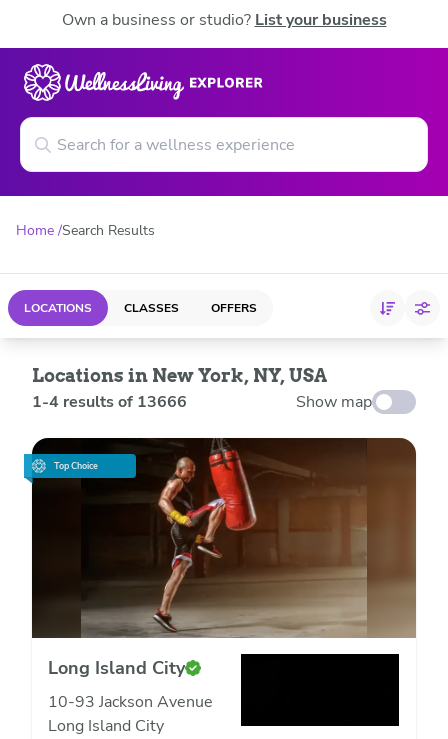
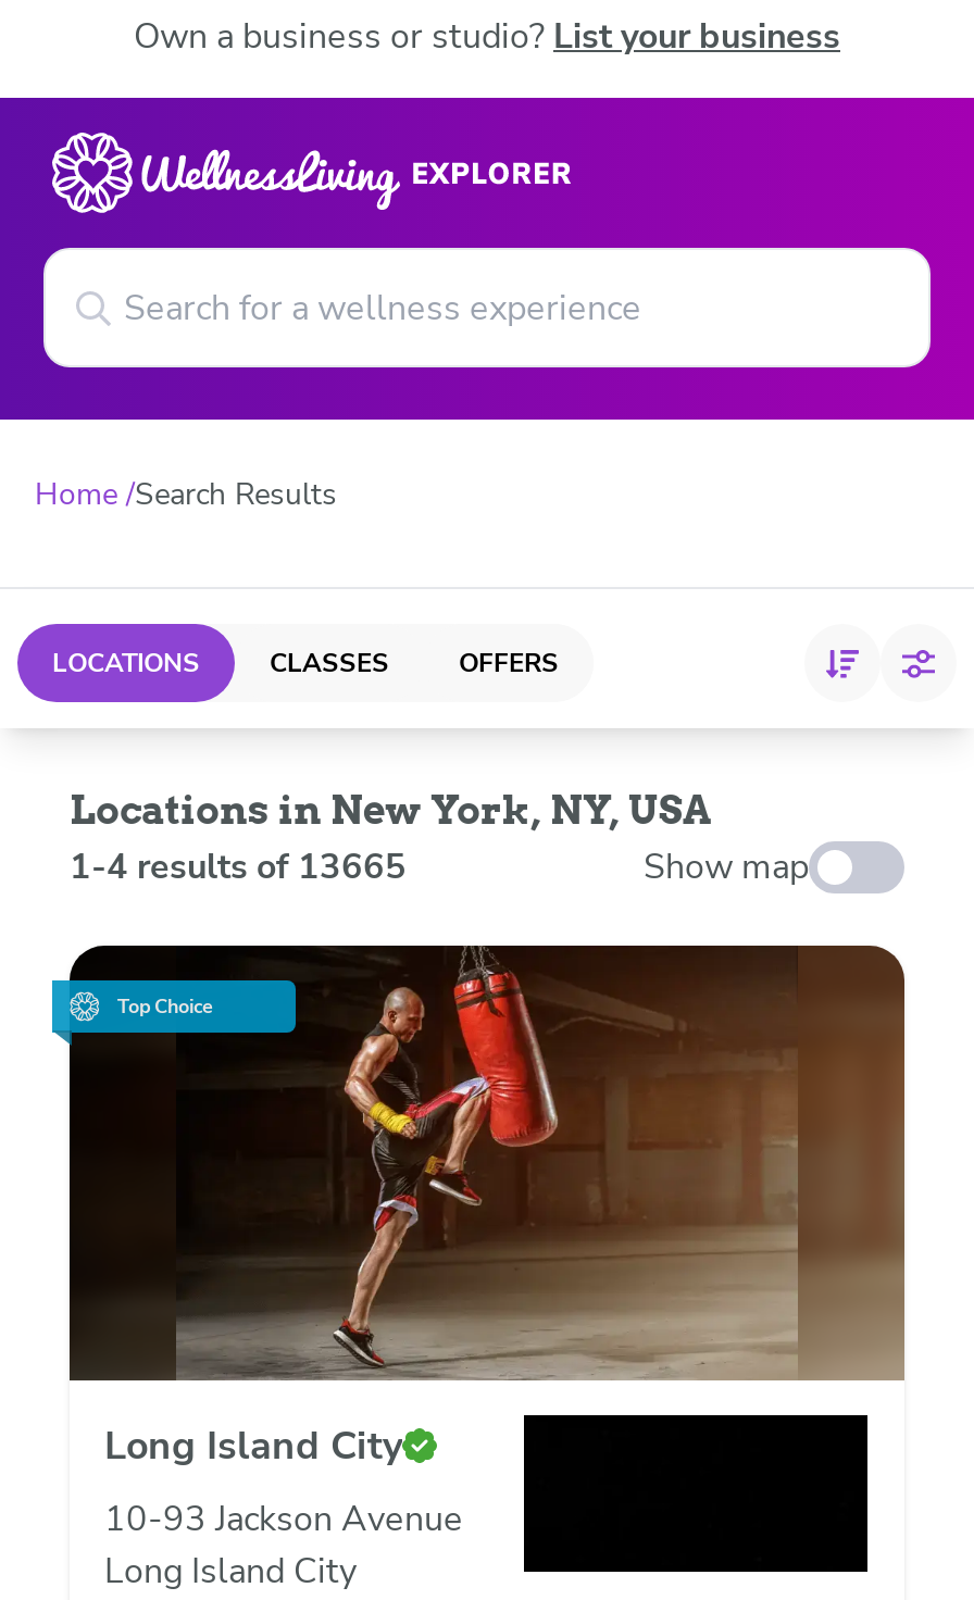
- 1-4 results of 13666
+ 1-4 results of 13665
